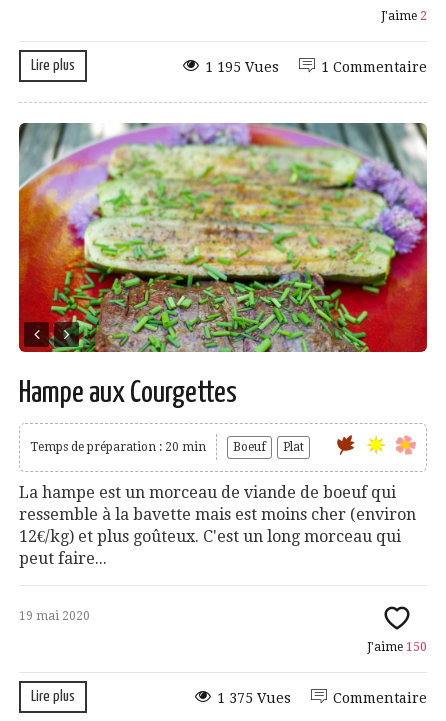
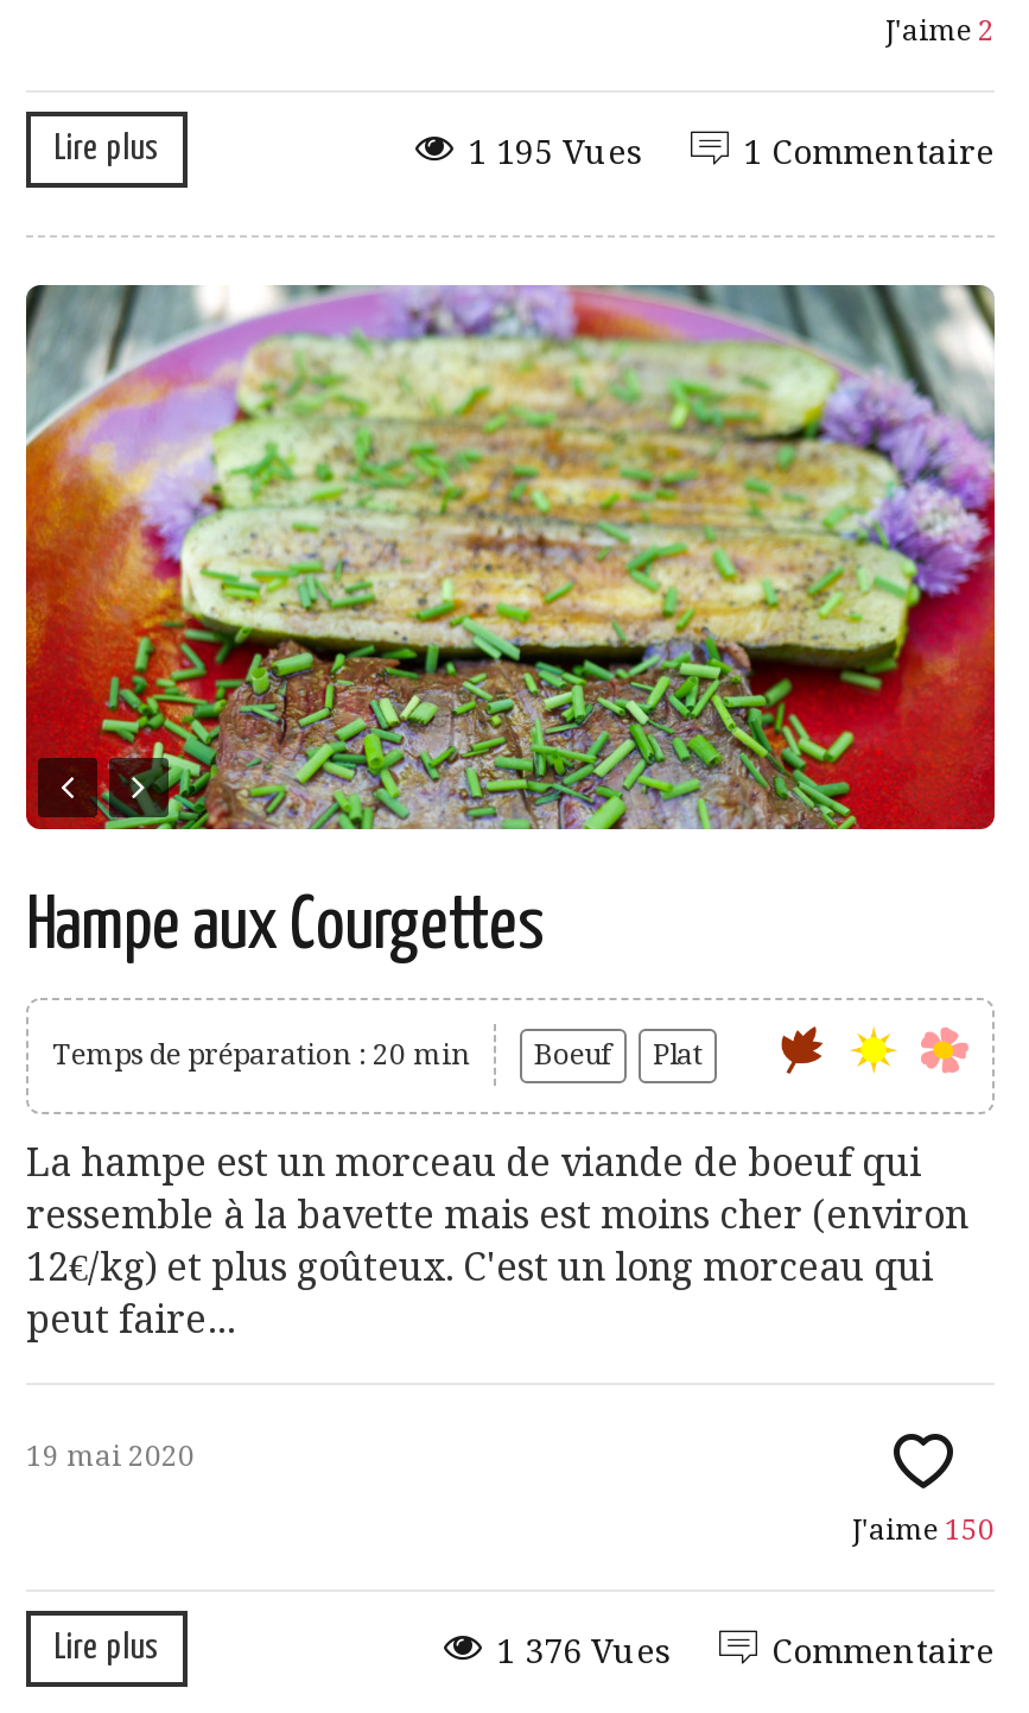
- 1 375 Vues
+ 1 376 Vues
